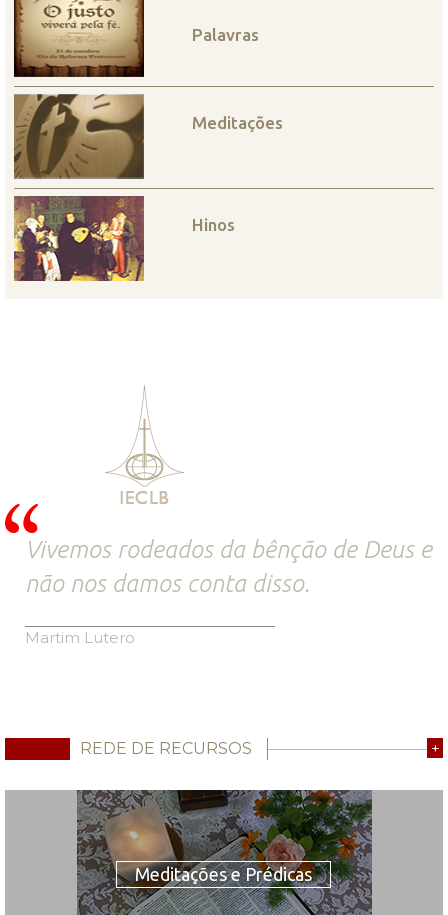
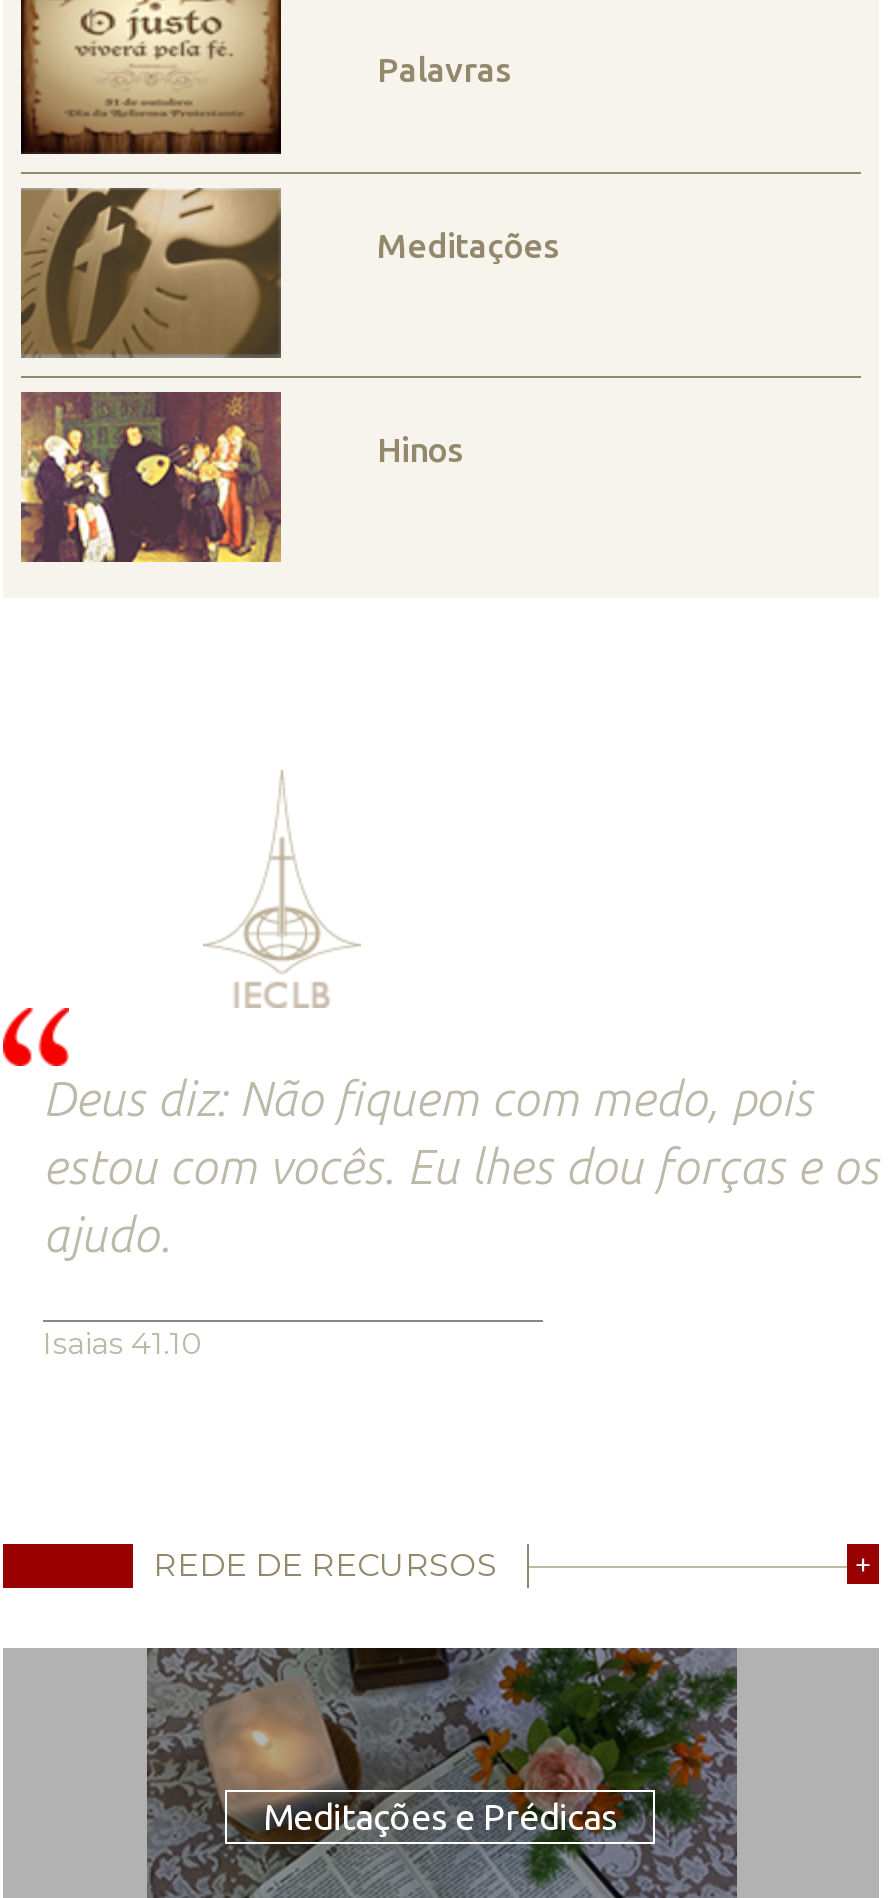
- Vivemos rodeados da bênção de Deus e
- não nos damos conta disso.
+ Deus diz: Não fiquem com medo, pois
+ estou com vocês. Eu lhes dou forças e os
+ ajudo.

- Martim Lutero
+ Isaias 41.10
